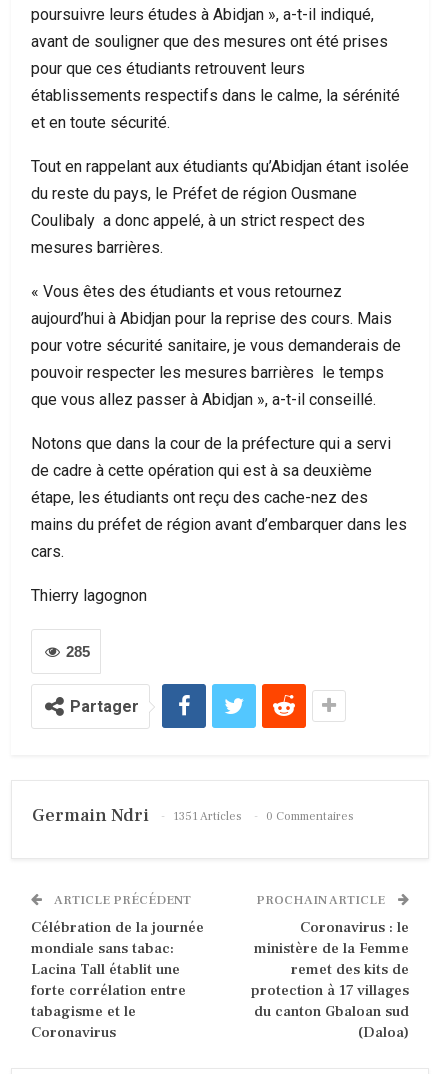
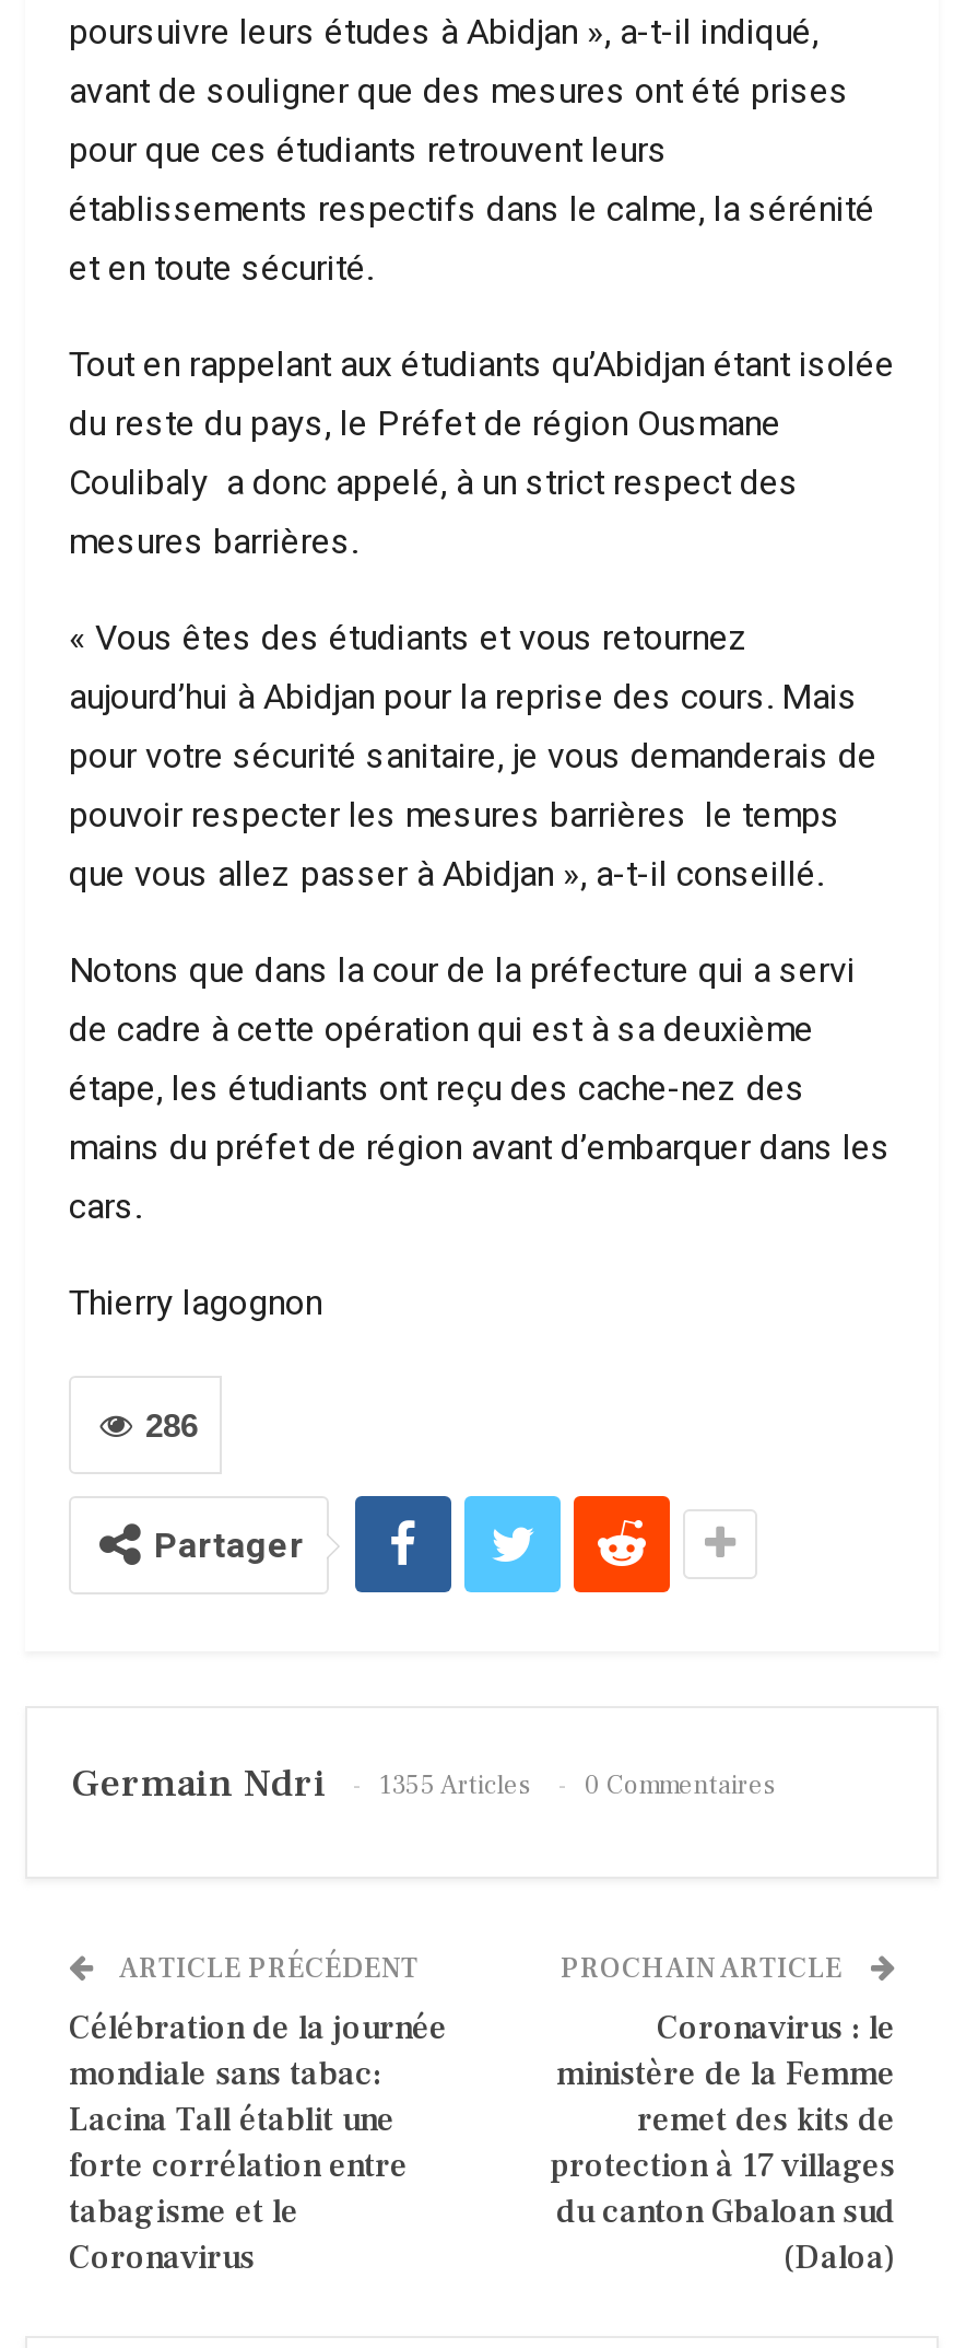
- 285
+ 286

- Germain Ndri 1351 Articles 0 Commentaires
+ Germain Ndri 1355 Articles 0 Commentaires
